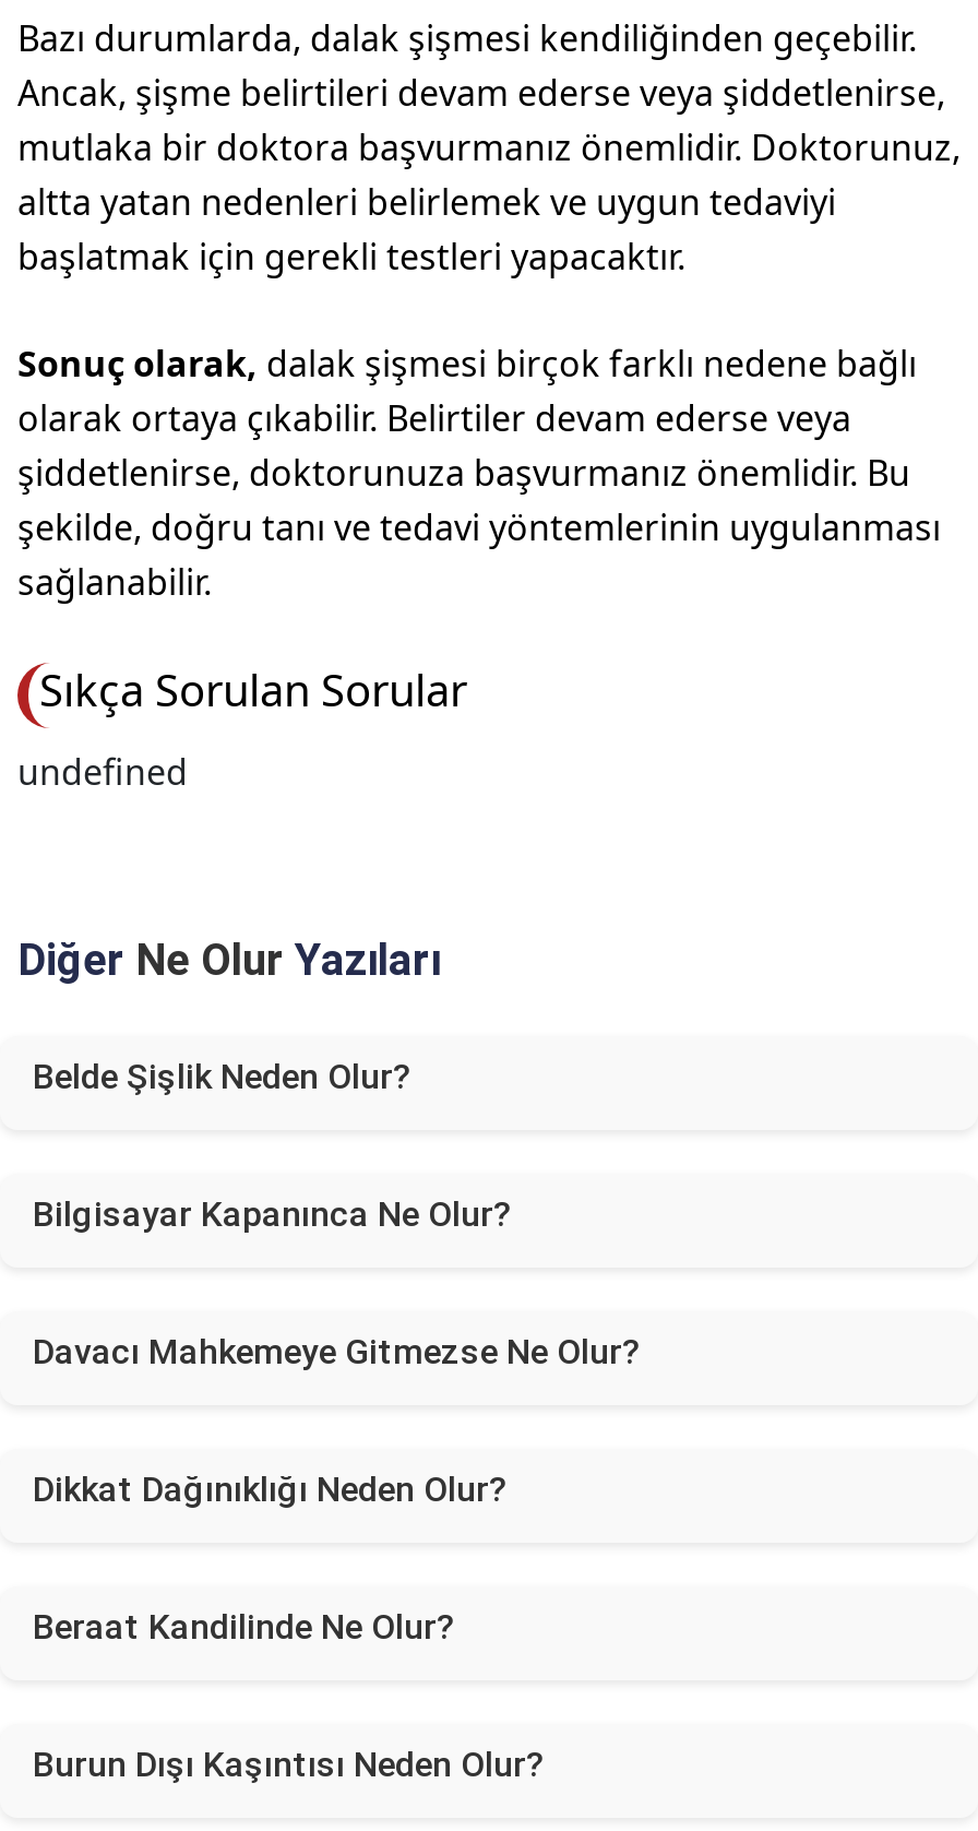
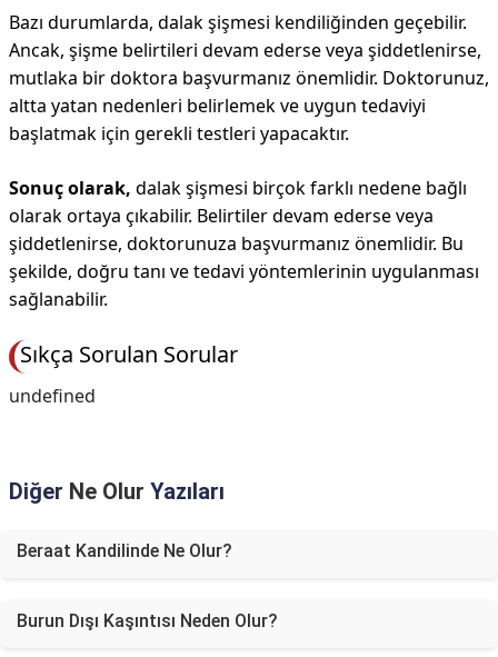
- Belde Şişlik Neden Olur?
- Bilgisayar Kapanınca Ne Olur?
- Davacı Mahkemeye Gitmezse Ne Olur?
- Dikkat Dağınıklığı Neden Olur?
